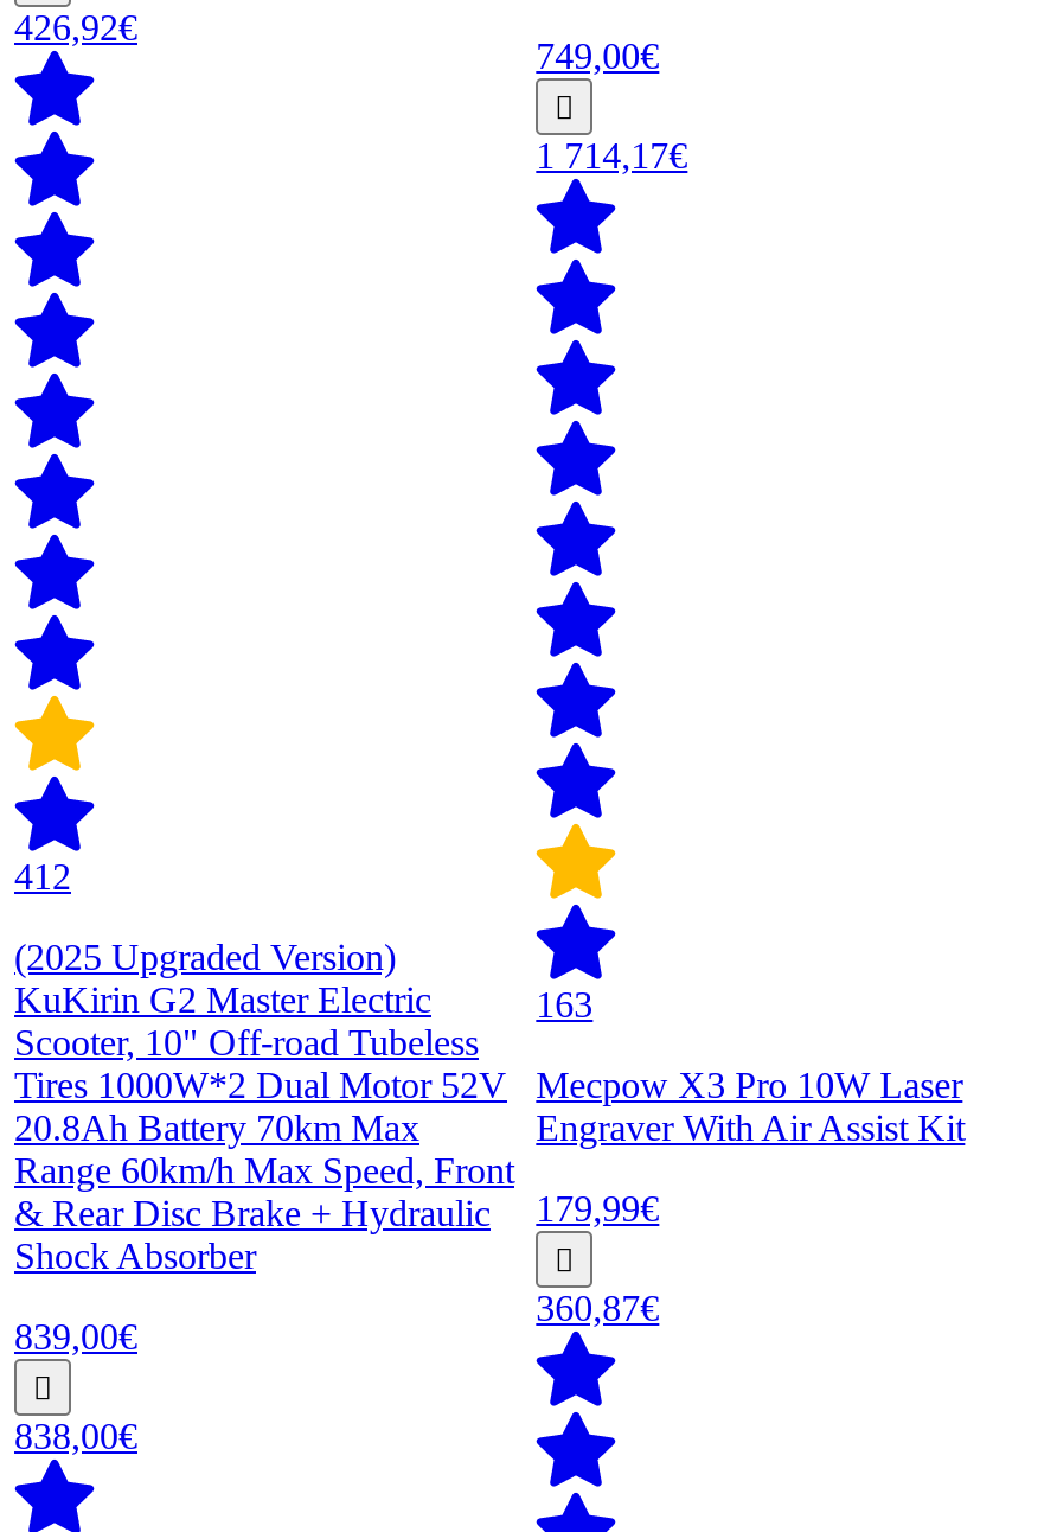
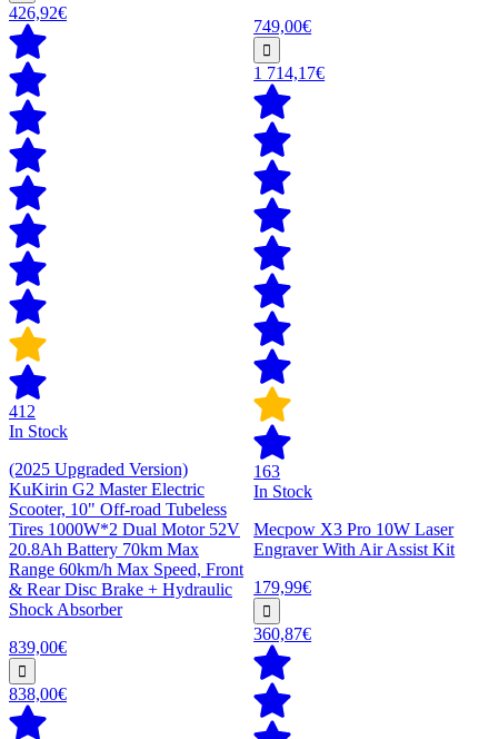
+ In Stock

+ In Stock
